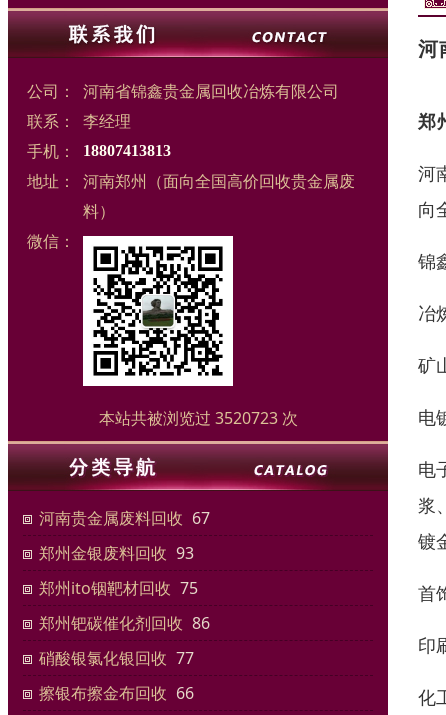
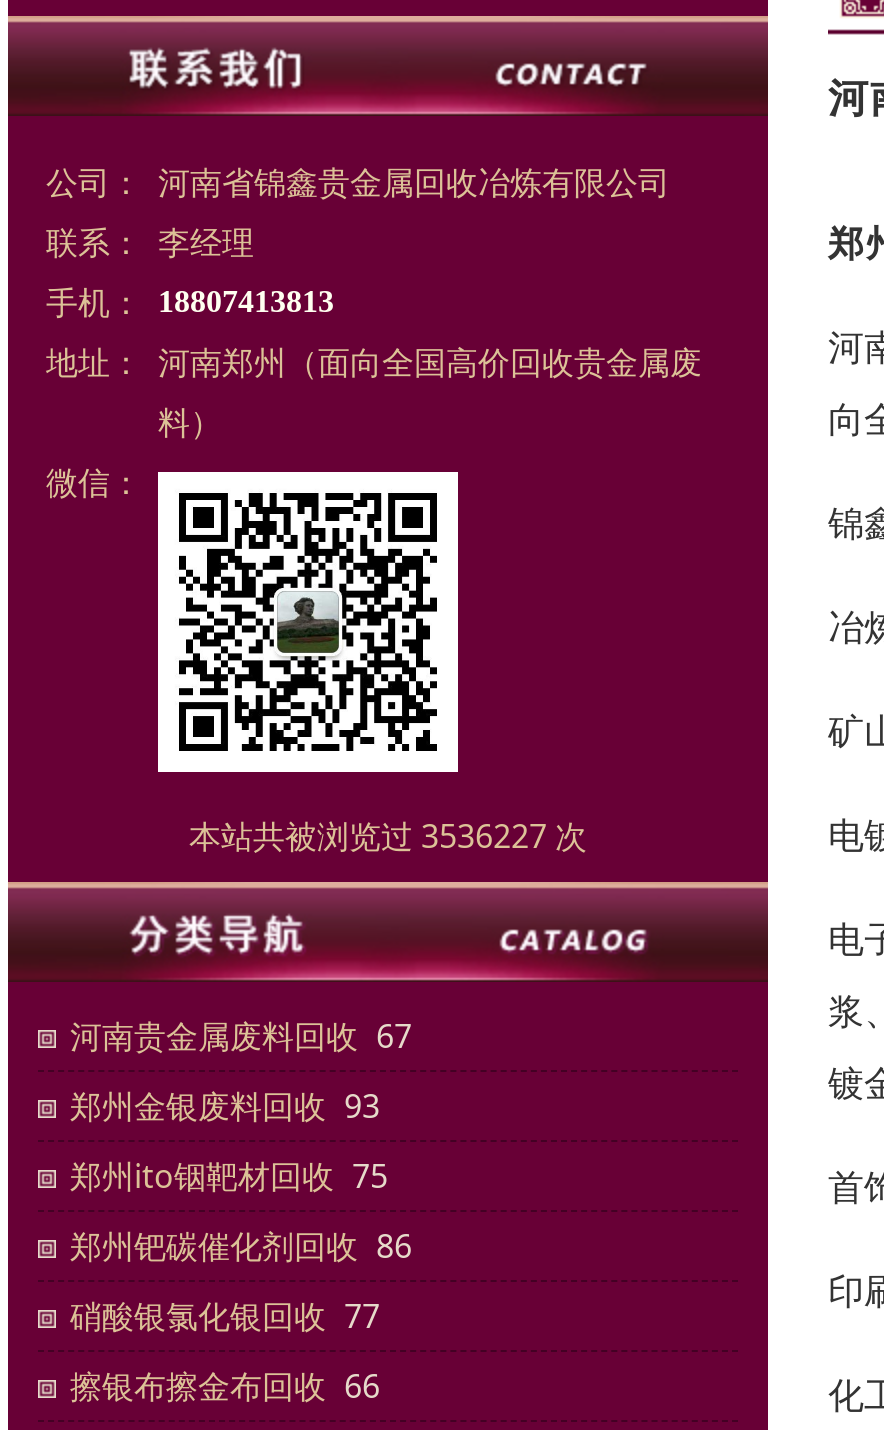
- 本站共被浏览过 3520723 次
+ 本站共被浏览过 3536227 次
